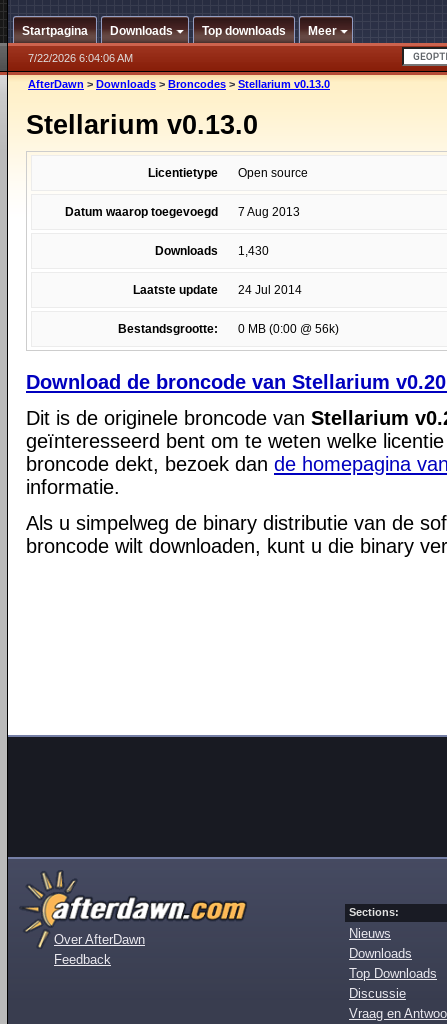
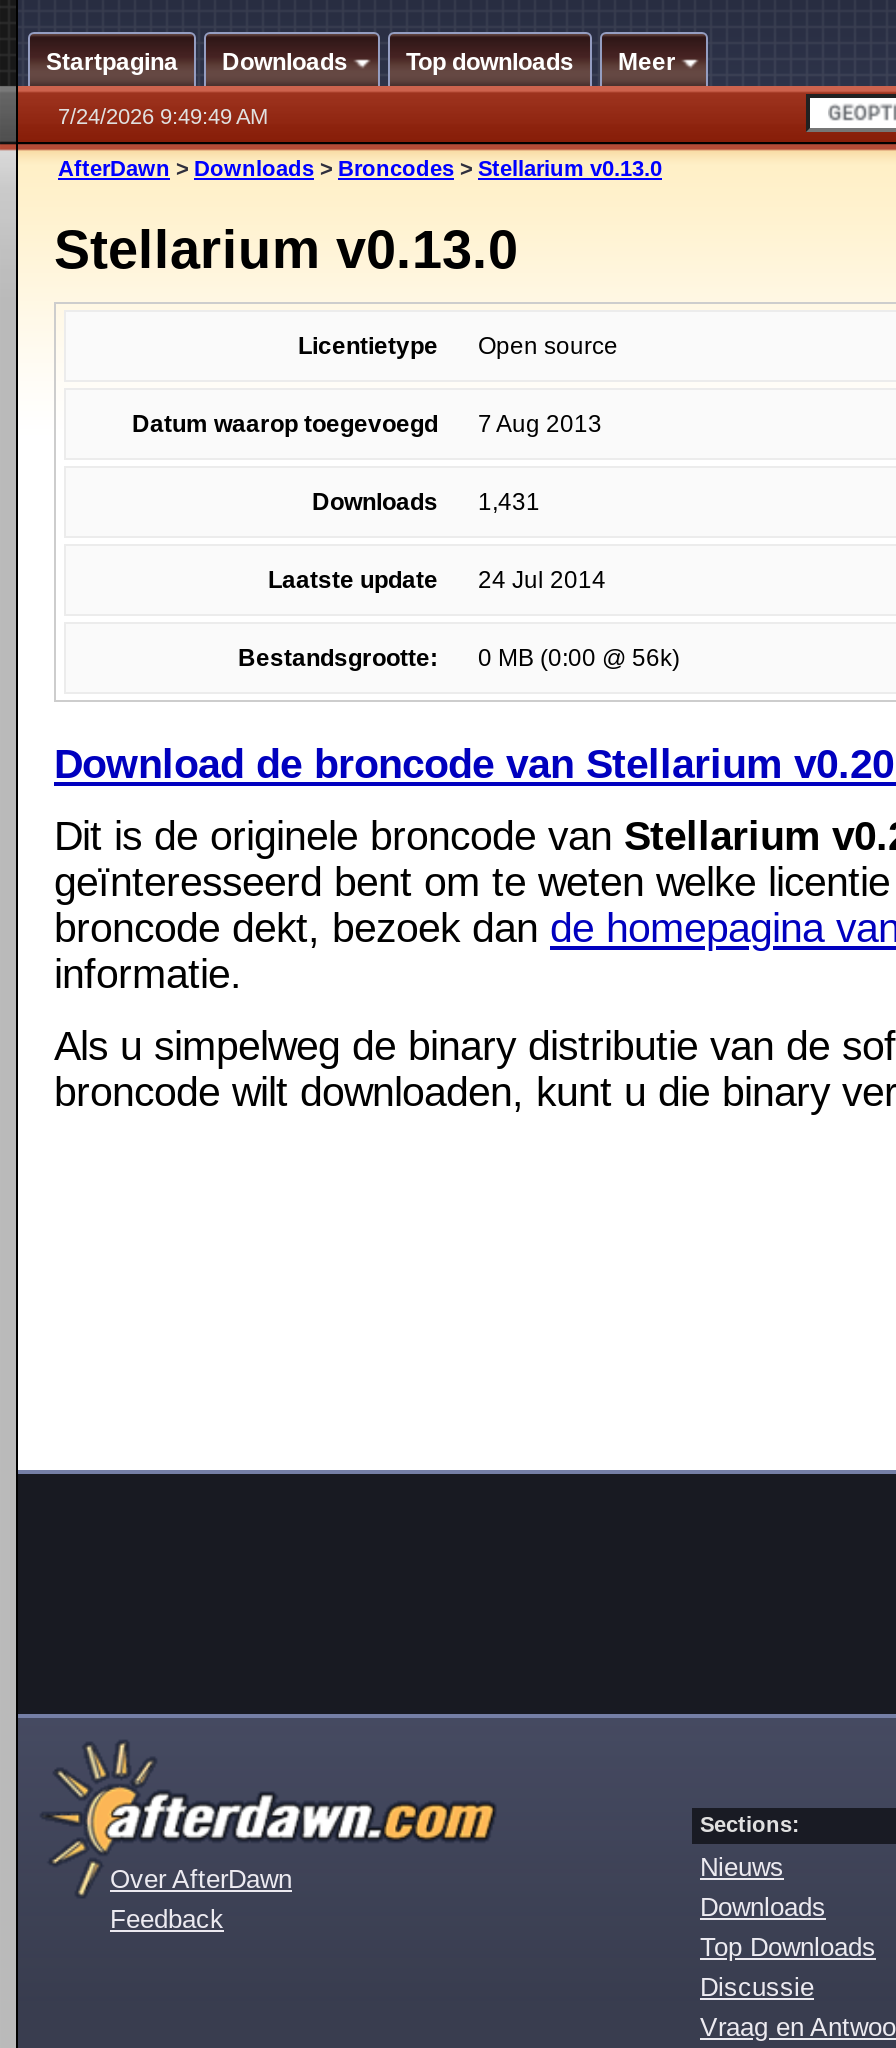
- 7/22/2026 6:04:06 AM
+ 7/24/2026 9:49:49 AM

- Downloads 1,430
+ Downloads 1,431
